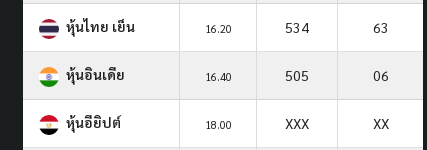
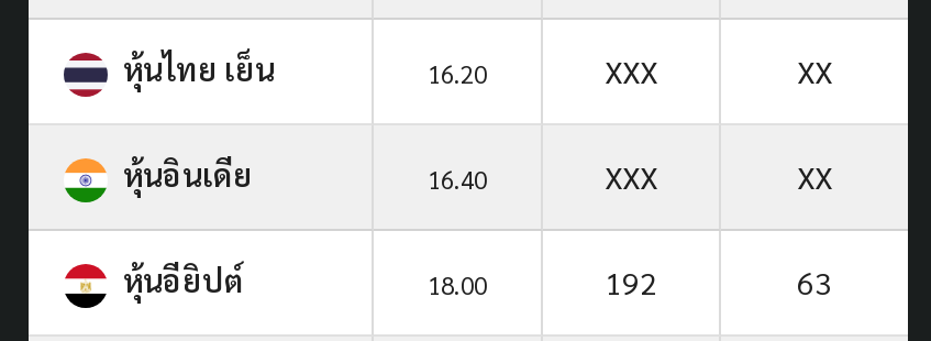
- 534
- 63
+ XXX
+ XX

- 505
- 06
+ XXX
+ XX

- XXX
- XX
+ 192
+ 63
